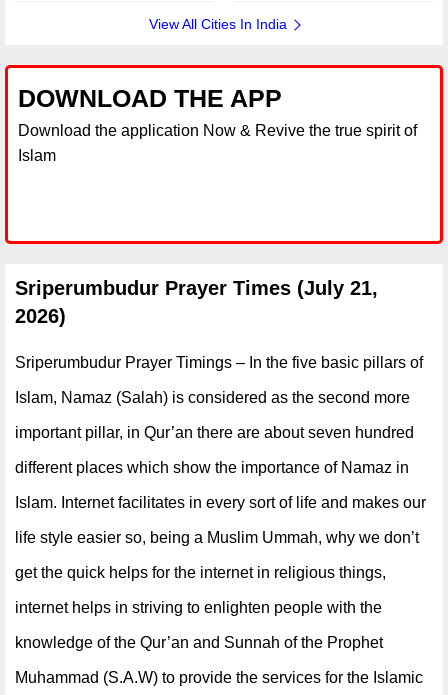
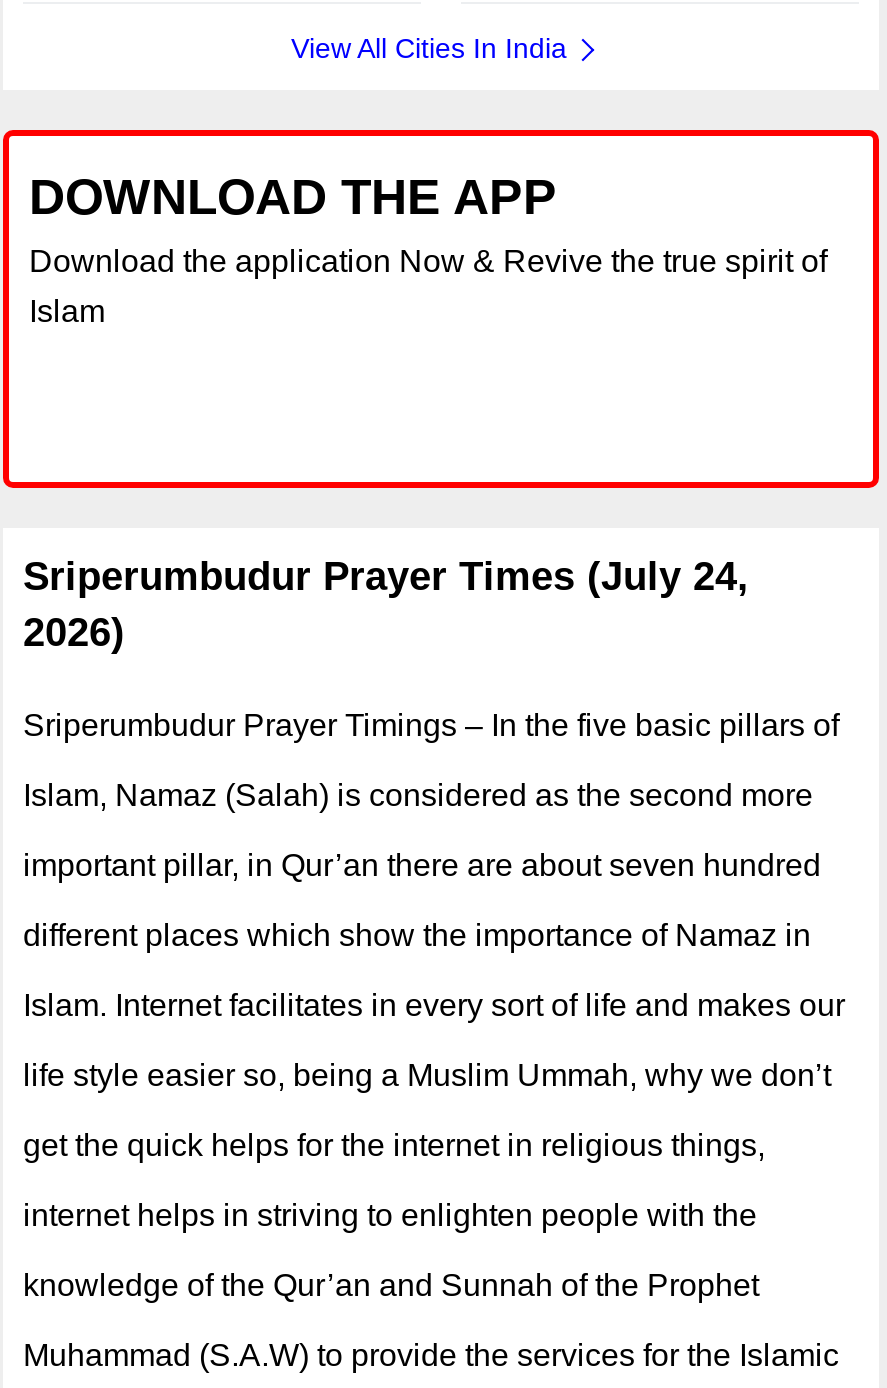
- Sriperumbudur Prayer Times (July 21,
+ Sriperumbudur Prayer Times (July 24,
